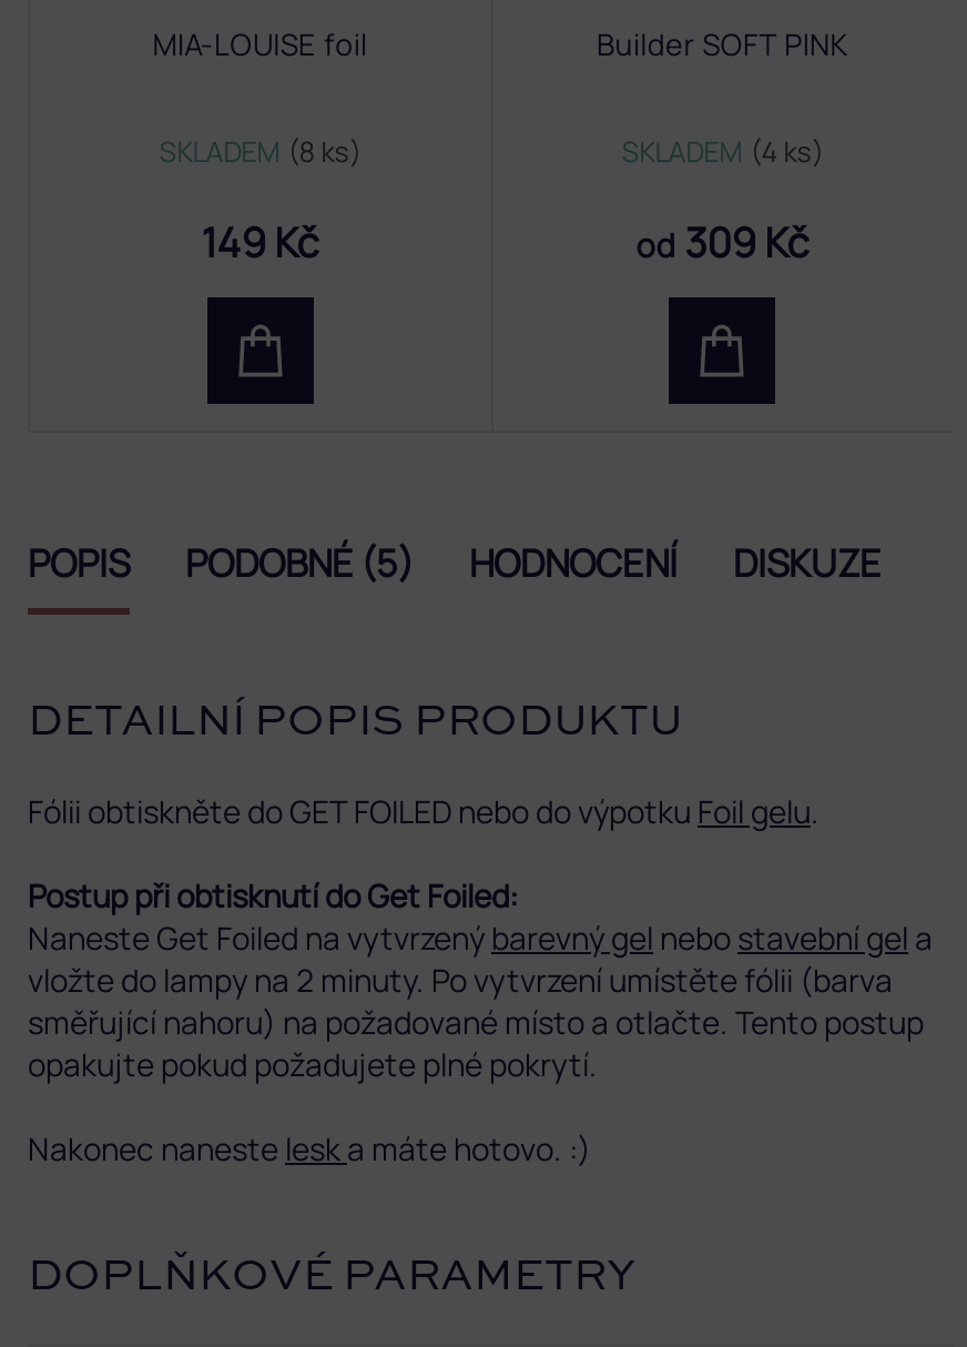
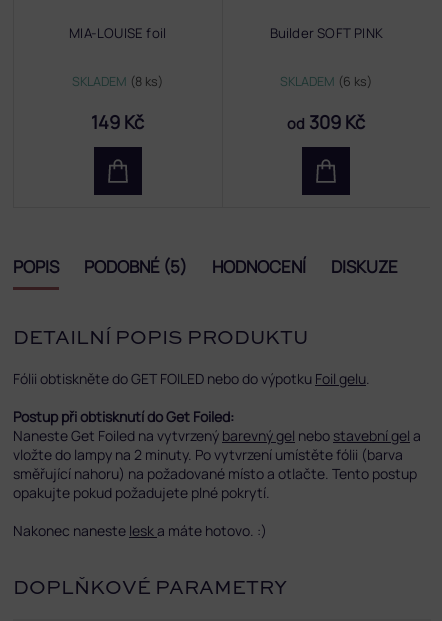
- SKLADEM (4 ks)
+ SKLADEM (6 ks)
